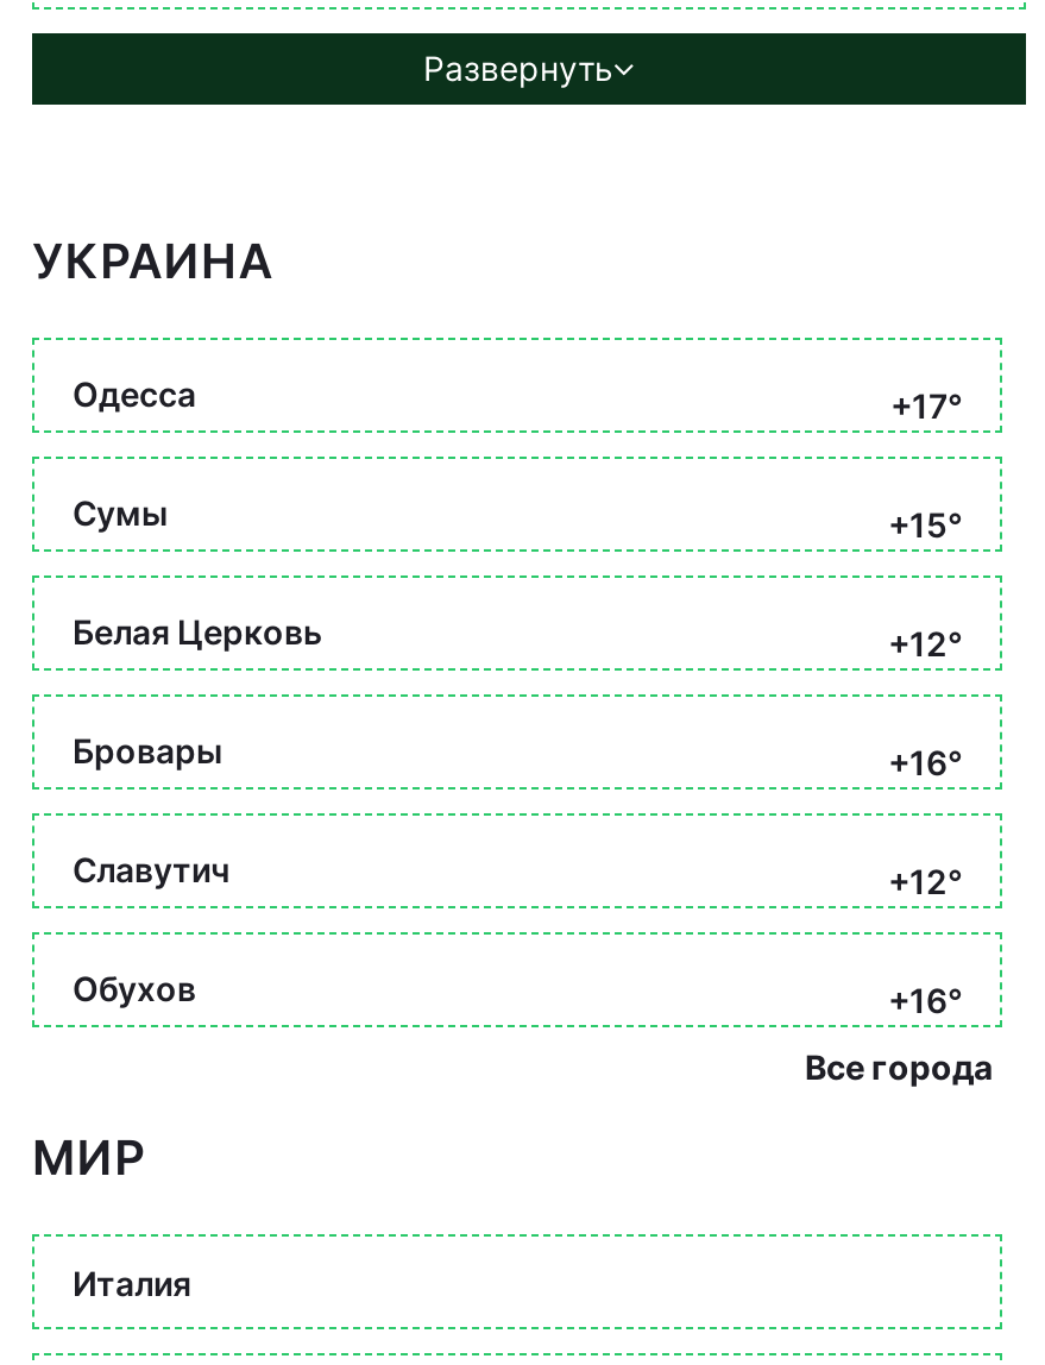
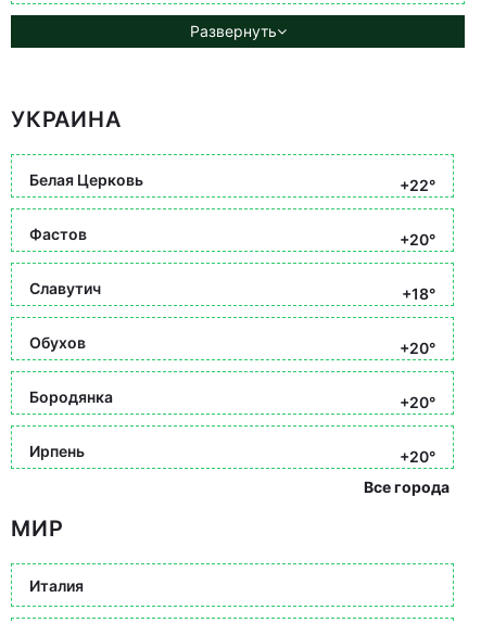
- Одесса
- +17°
- Сумы
- +15°

moved up: Белая Церковь

- +12°
+ +22°

- Бровары
- +16°
+ Фастов
+ +20°

moved up: Славутич

- +12°
+ +18°

moved up: Обухов

- +16°
+ +20°
+ Бородянка
+ +20°
+ Ирпень
+ +20°
